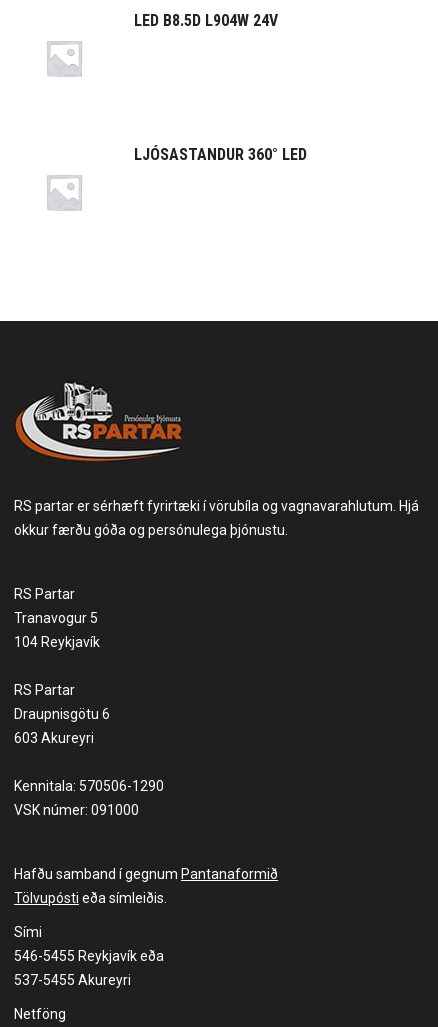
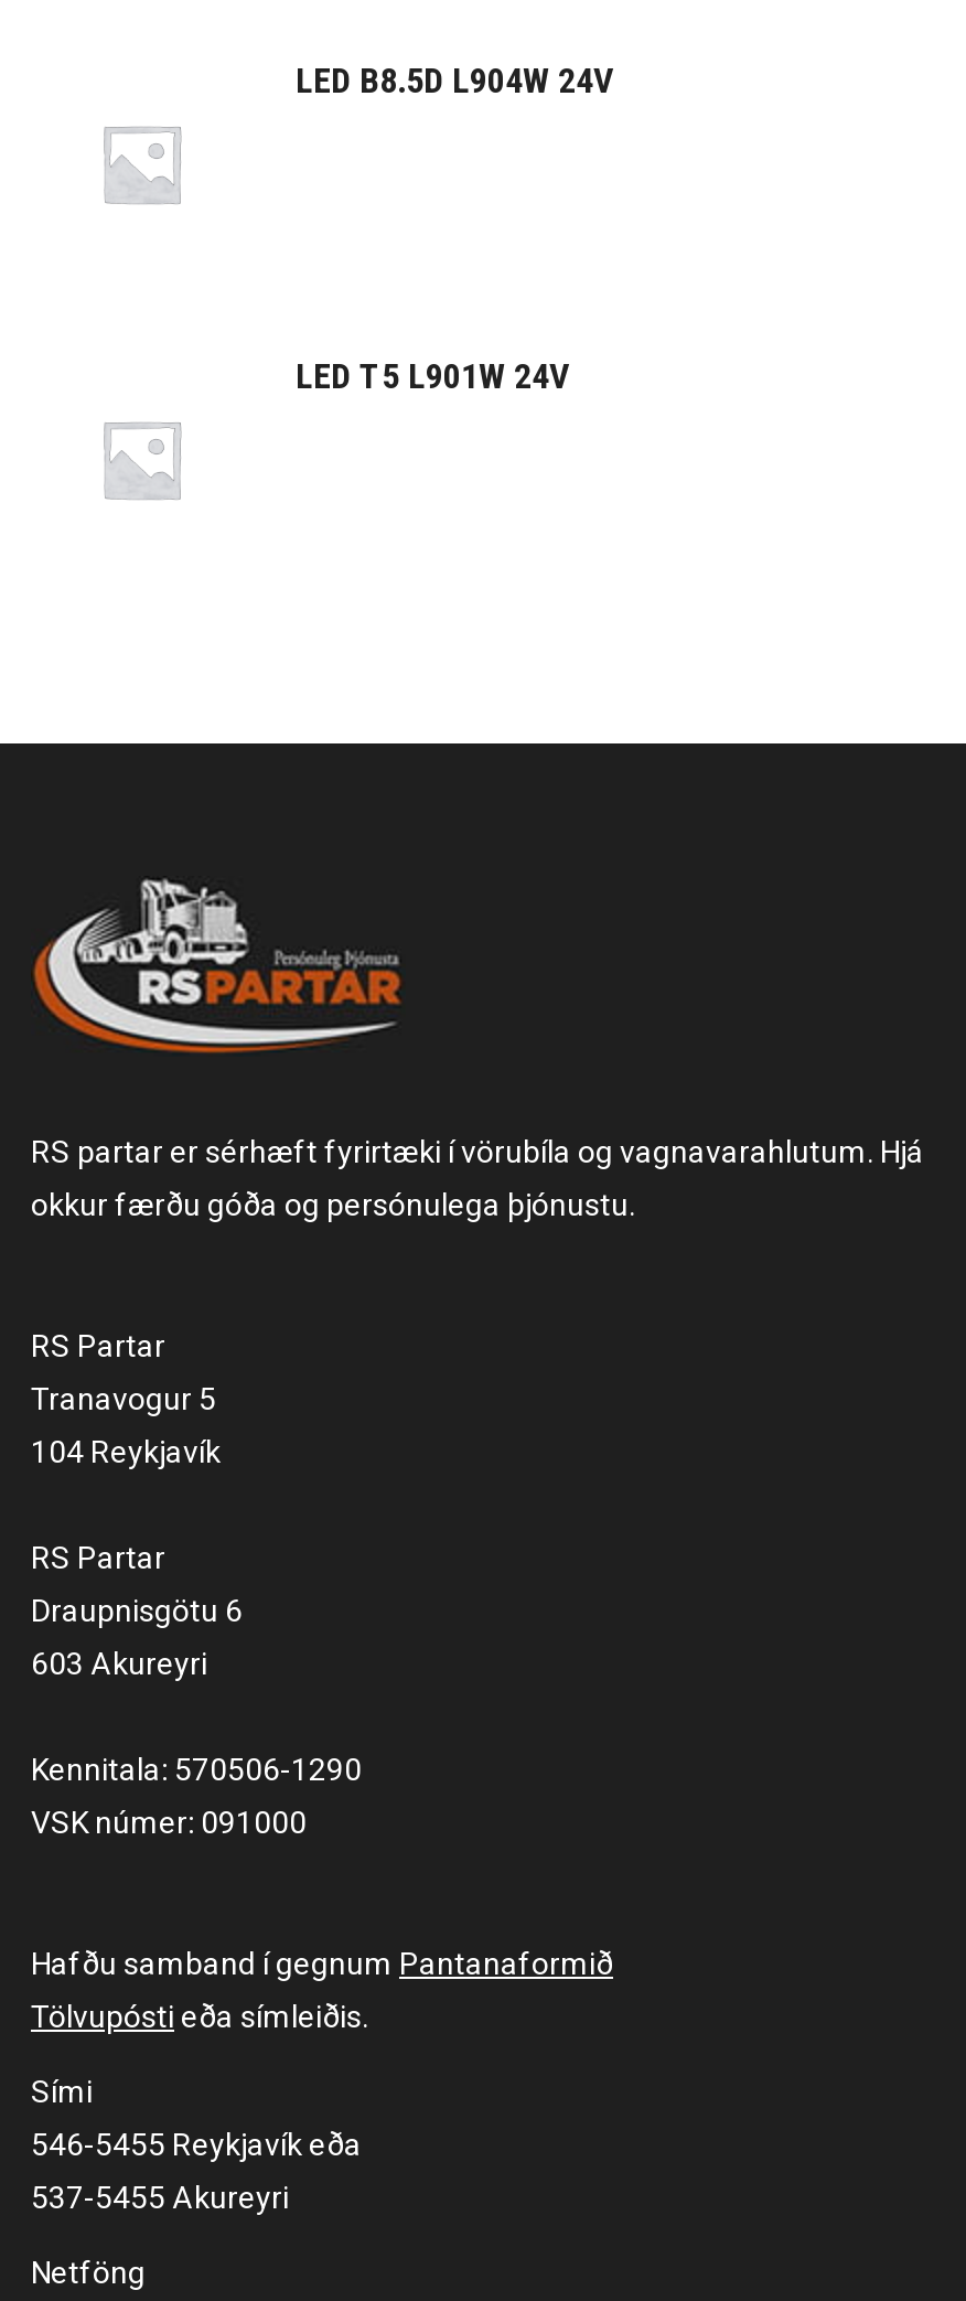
- LJÓSASTANDUR 360° LED
+ LED T5 L901W 24V
